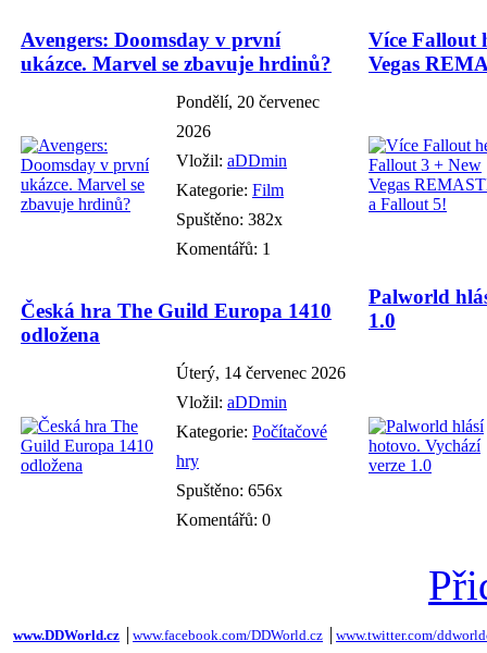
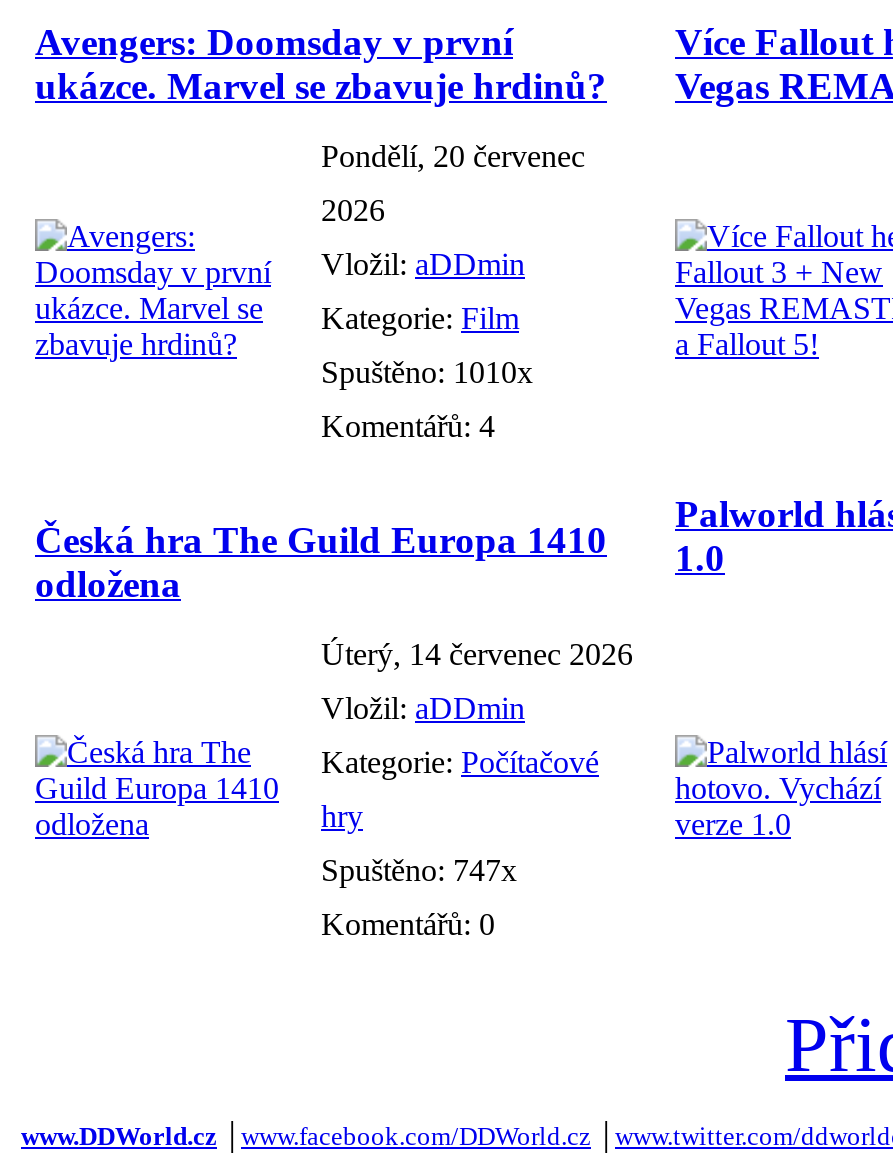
- Spuštěno: 382x
+ Spuštěno: 1010x

- Komentářů: 1
+ Komentářů: 4

- Spuštěno: 656x
+ Spuštěno: 747x
